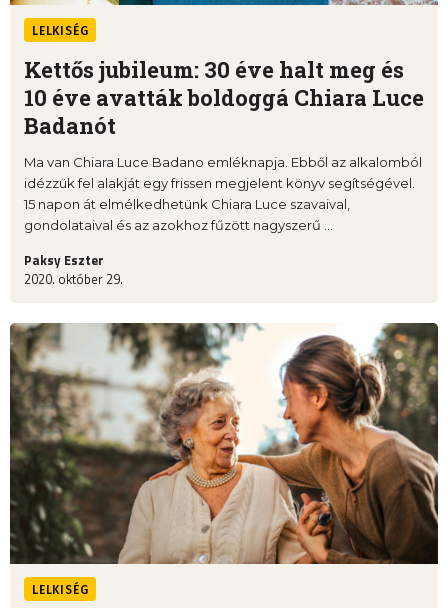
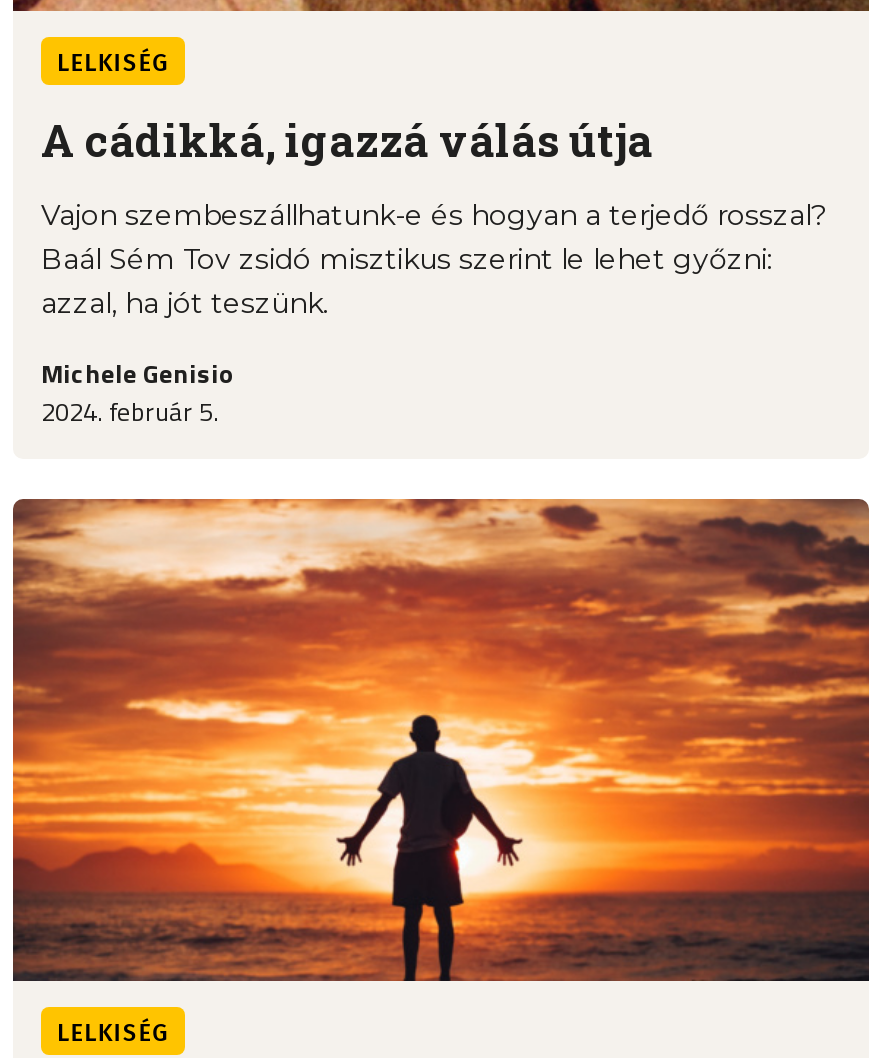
- Kettős jubileum: 30 éve halt meg és
- 10 éve avatták boldoggá Chiara Luce
- Badanót
+ A cádikká, igazzá válás útja

- Ma van Chiara Luce Badano emléknapja. Ebből az alkalomból
- idézzük fel alakját egy frissen megjelent könyv segítségével.
- 15 napon át elmélkedhetünk Chiara Luce szavaival,
- gondolataival és az azokhoz fűzött nagyszerű ...
+ Vajon szembeszállhatunk-e és hogyan a terjedő rosszal?
+ Baál Sém Tov zsidó misztikus szerint le lehet győzni:
+ azzal, ha jót teszünk.

- Paksy Eszter
- 2020. október 29.
+ Michele Genisio
+ 2024. február 5.

- [image]
+ [image]
